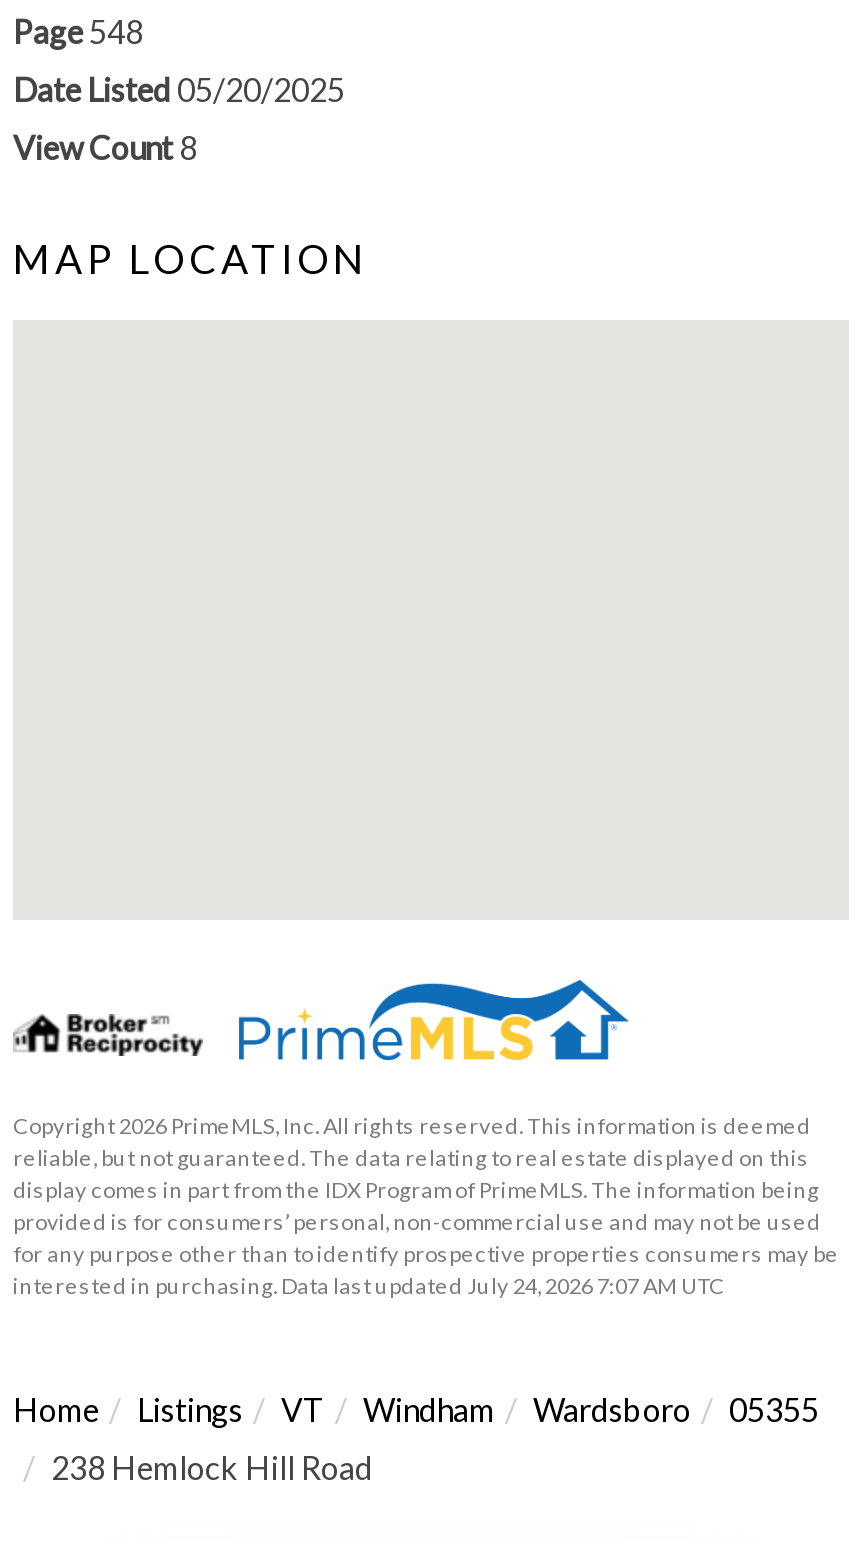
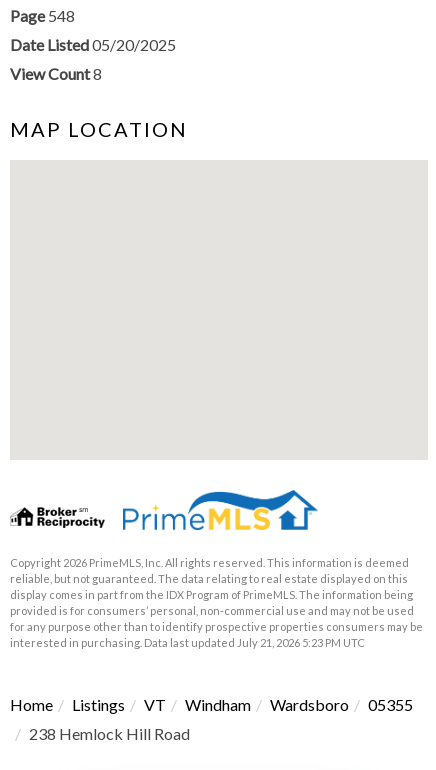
- interested in purchasing. Data last updated July 24, 2026 7:07 AM UTC
+ interested in purchasing. Data last updated July 21, 2026 5:23 PM UTC
